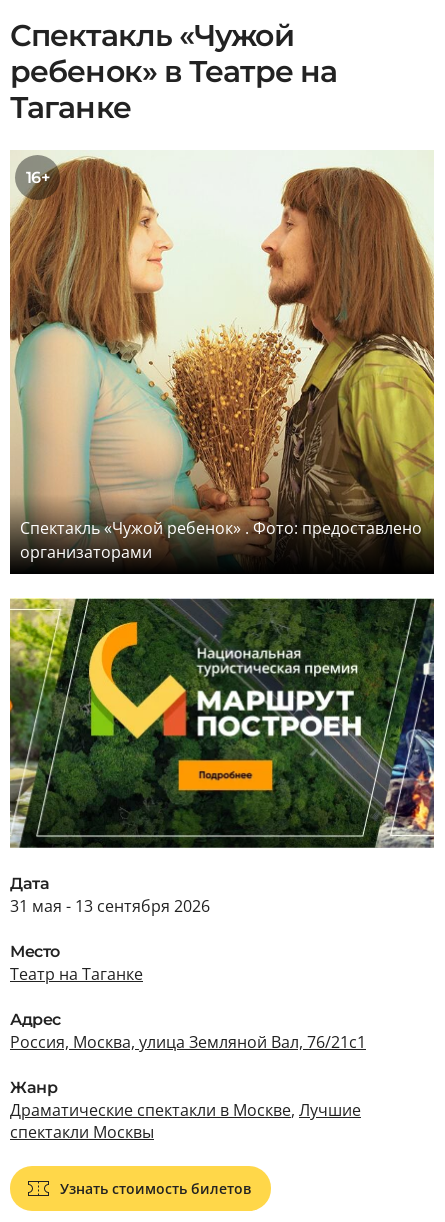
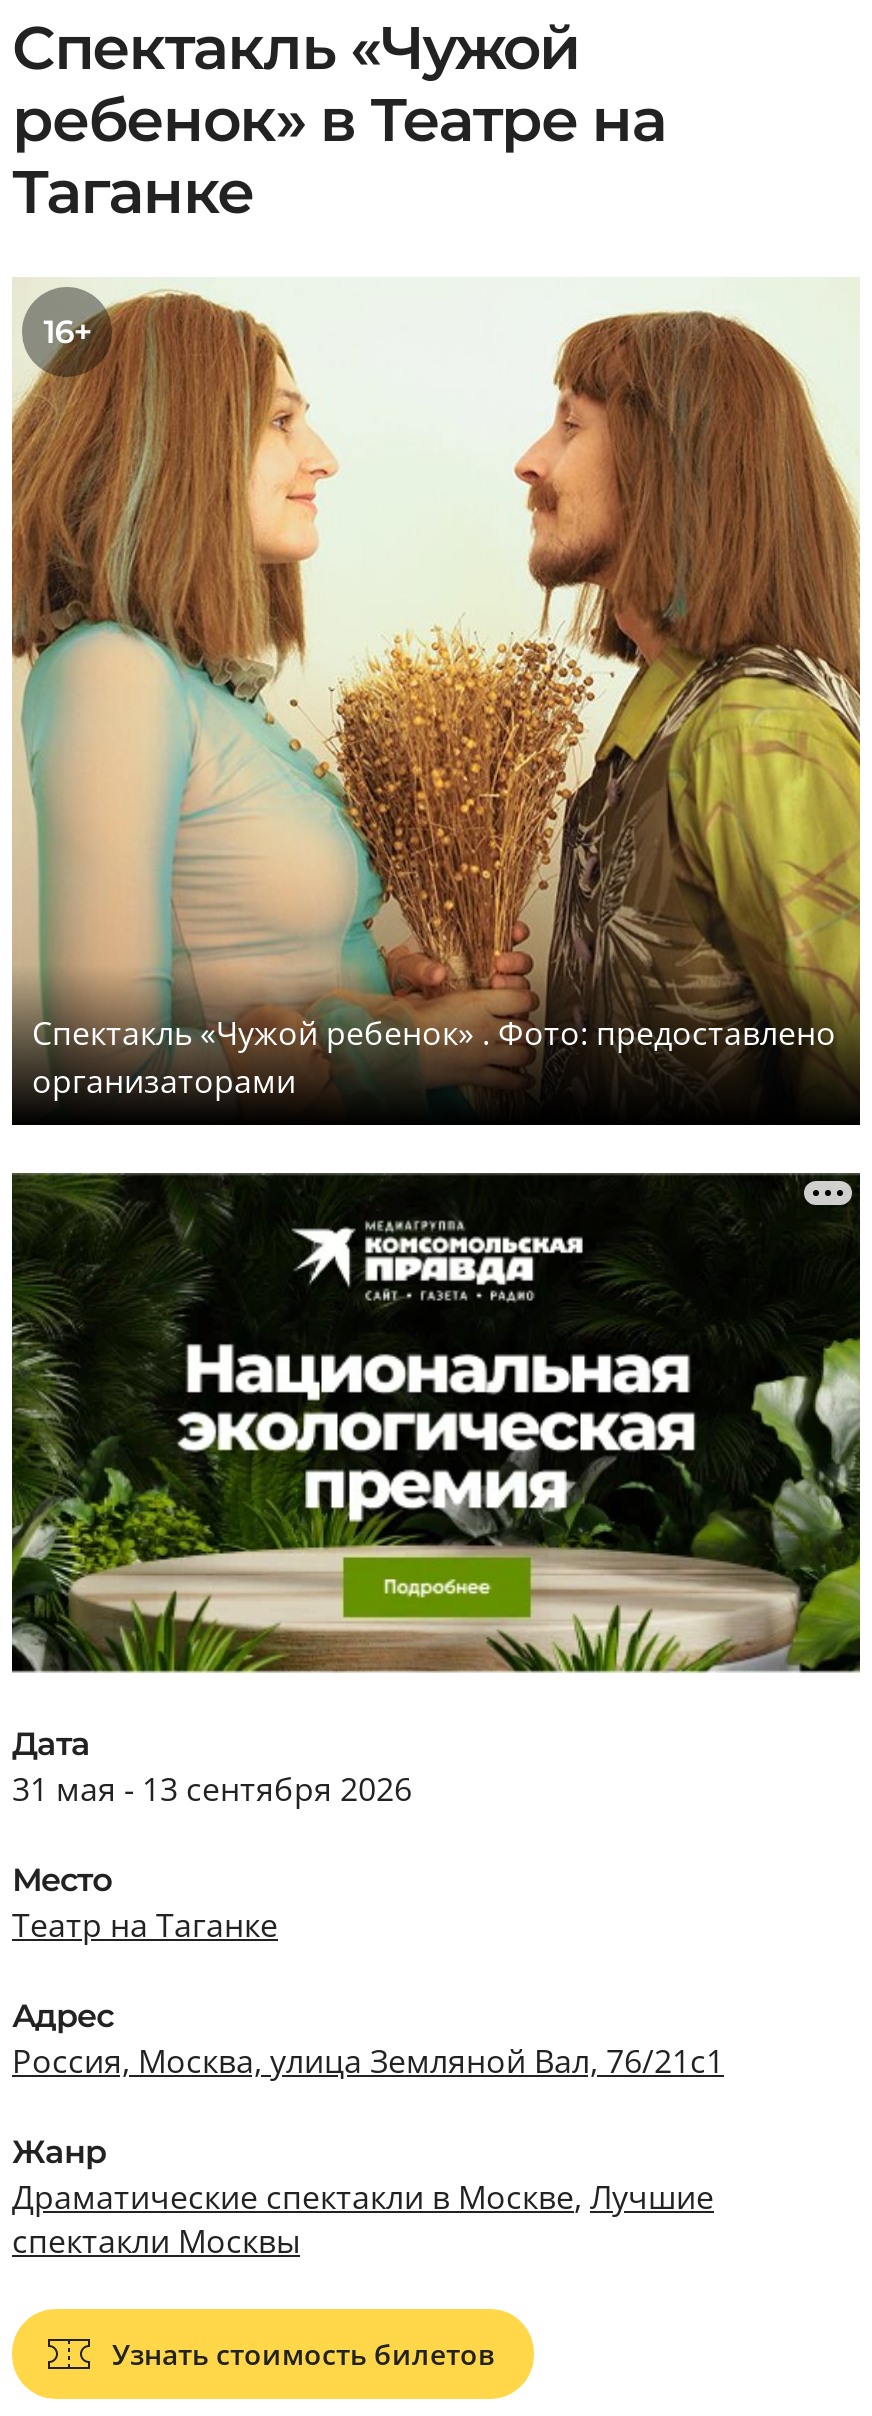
- [image]
+ [image]
